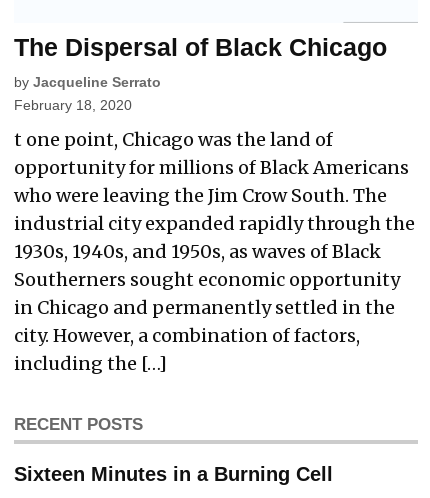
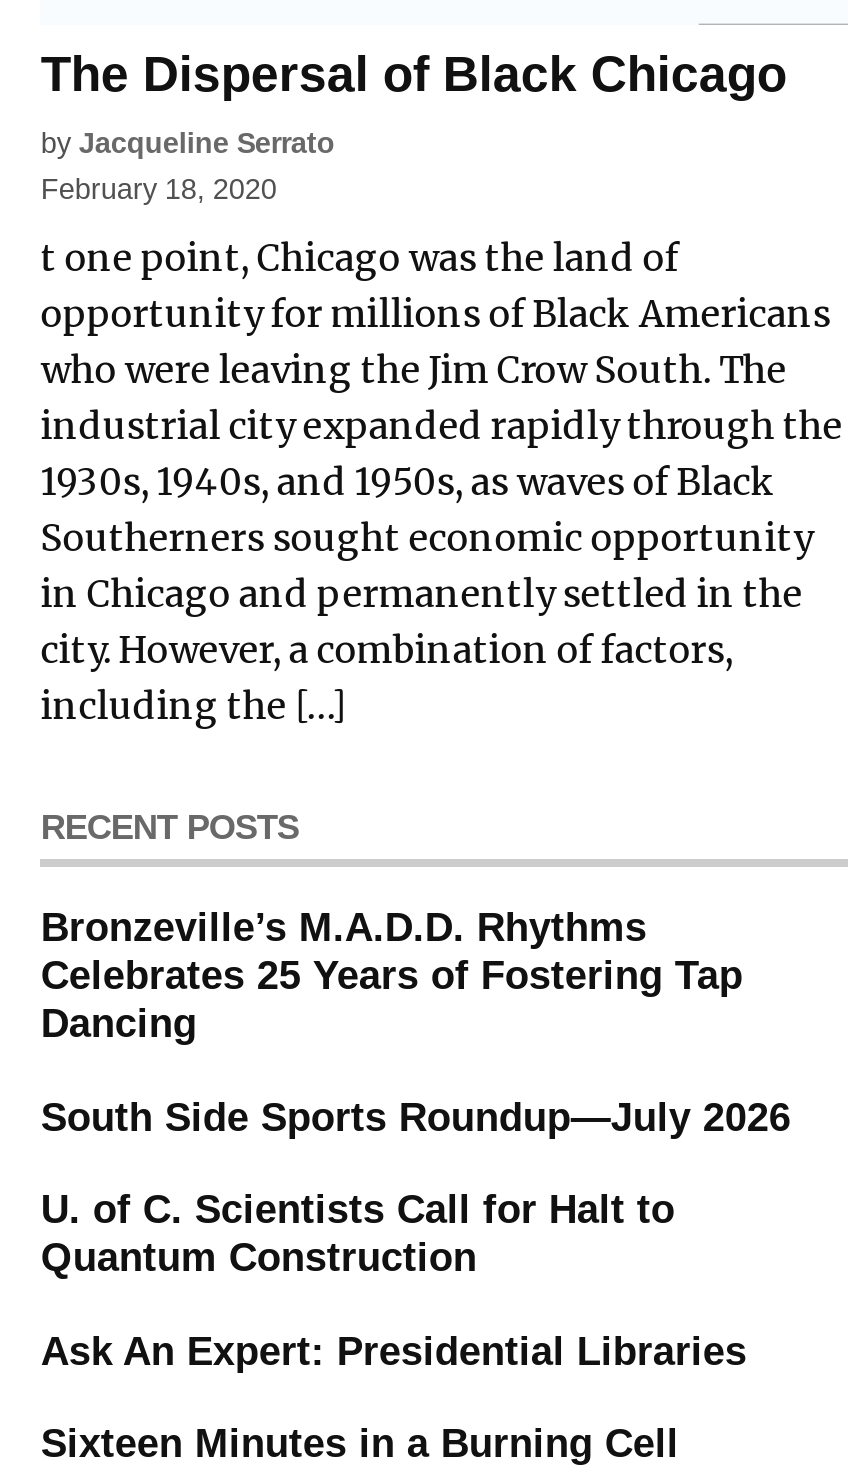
+ Bronzeville’s M.A.D.D. Rhythms
+ Celebrates 25 Years of Fostering Tap
+ Dancing
+ South Side Sports Roundup—July 2026
+ U. of C. Scientists Call for Halt to
+ Quantum Construction
+ Ask An Expert: Presidential Libraries
